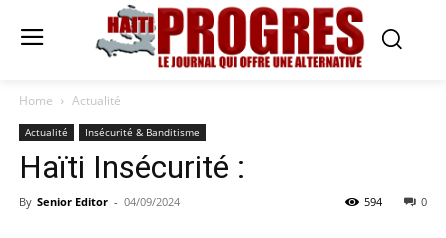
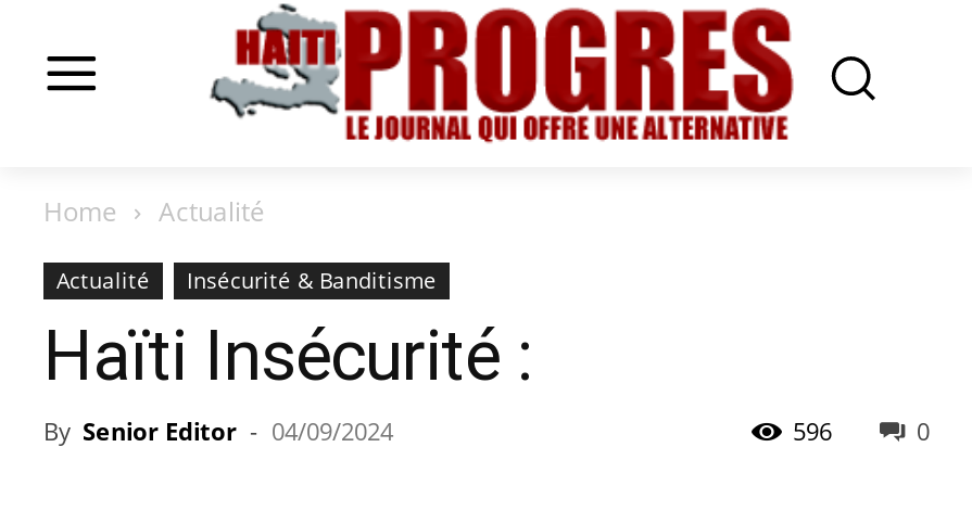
- 594
+ 596
